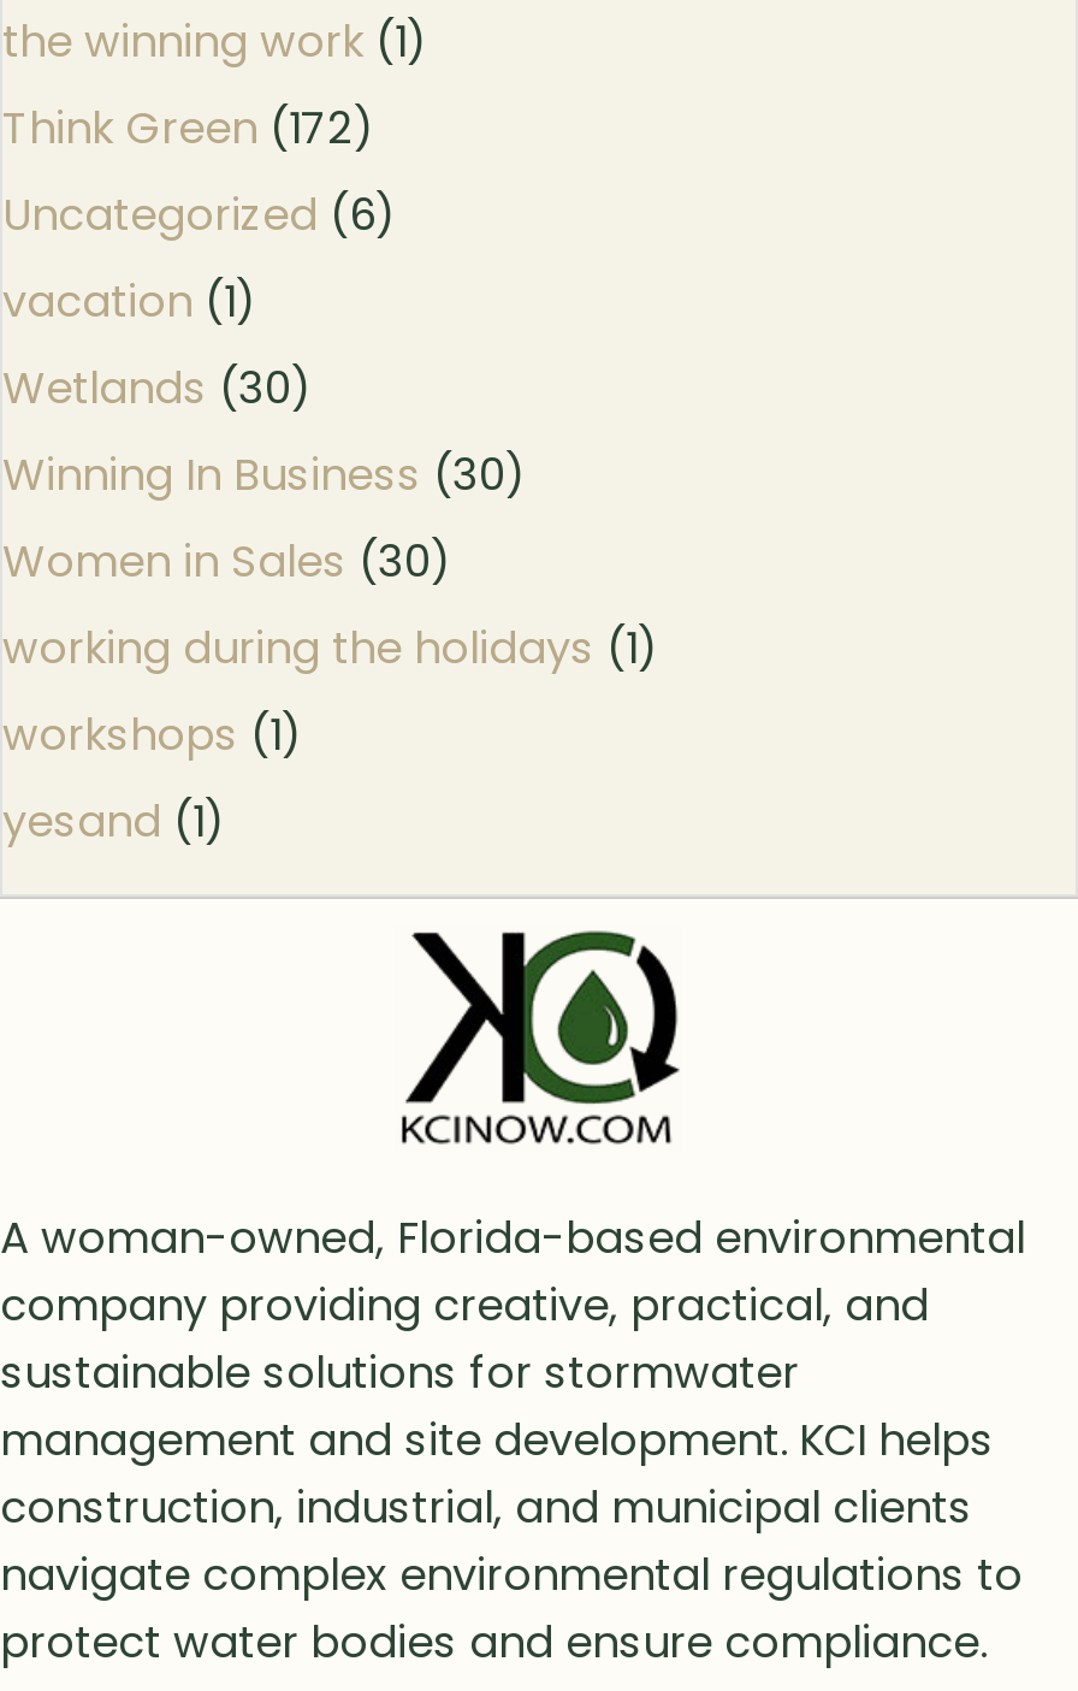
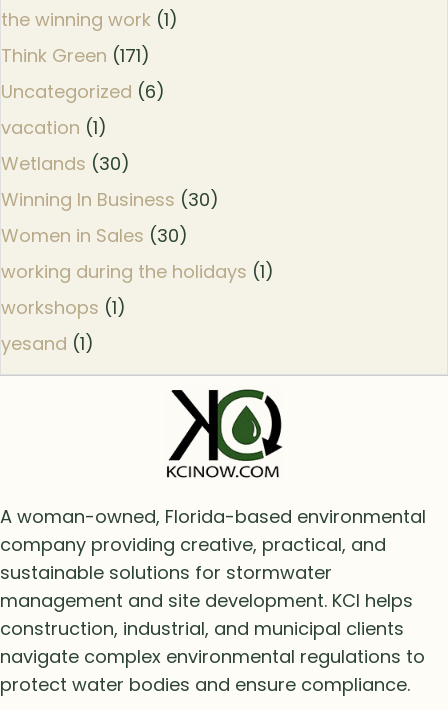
- Think Green (172)
+ Think Green (171)
